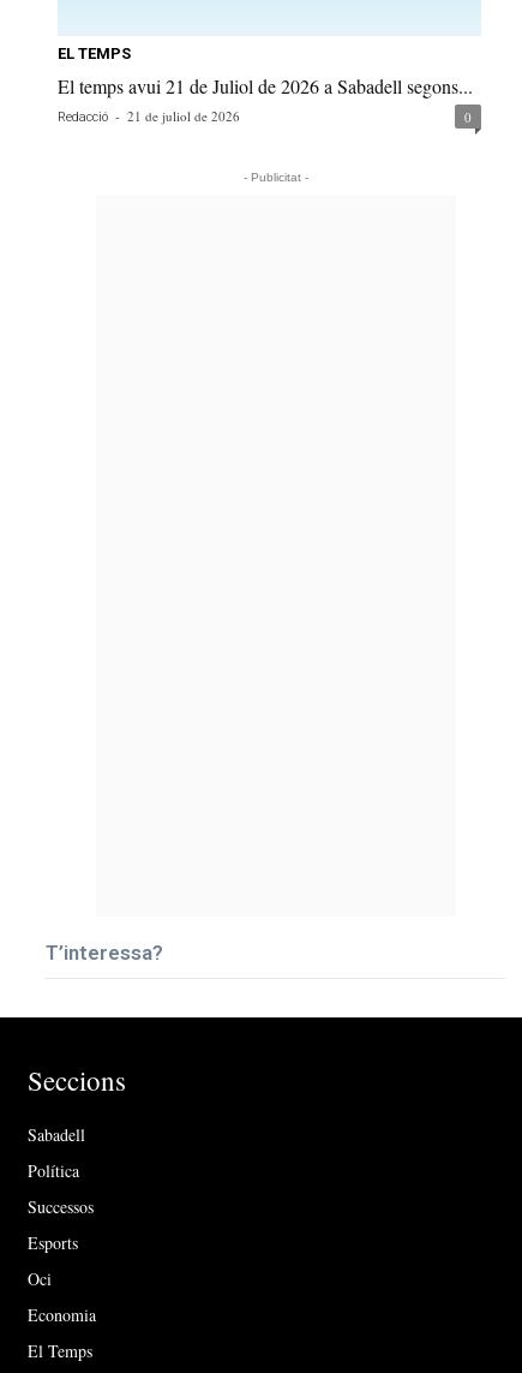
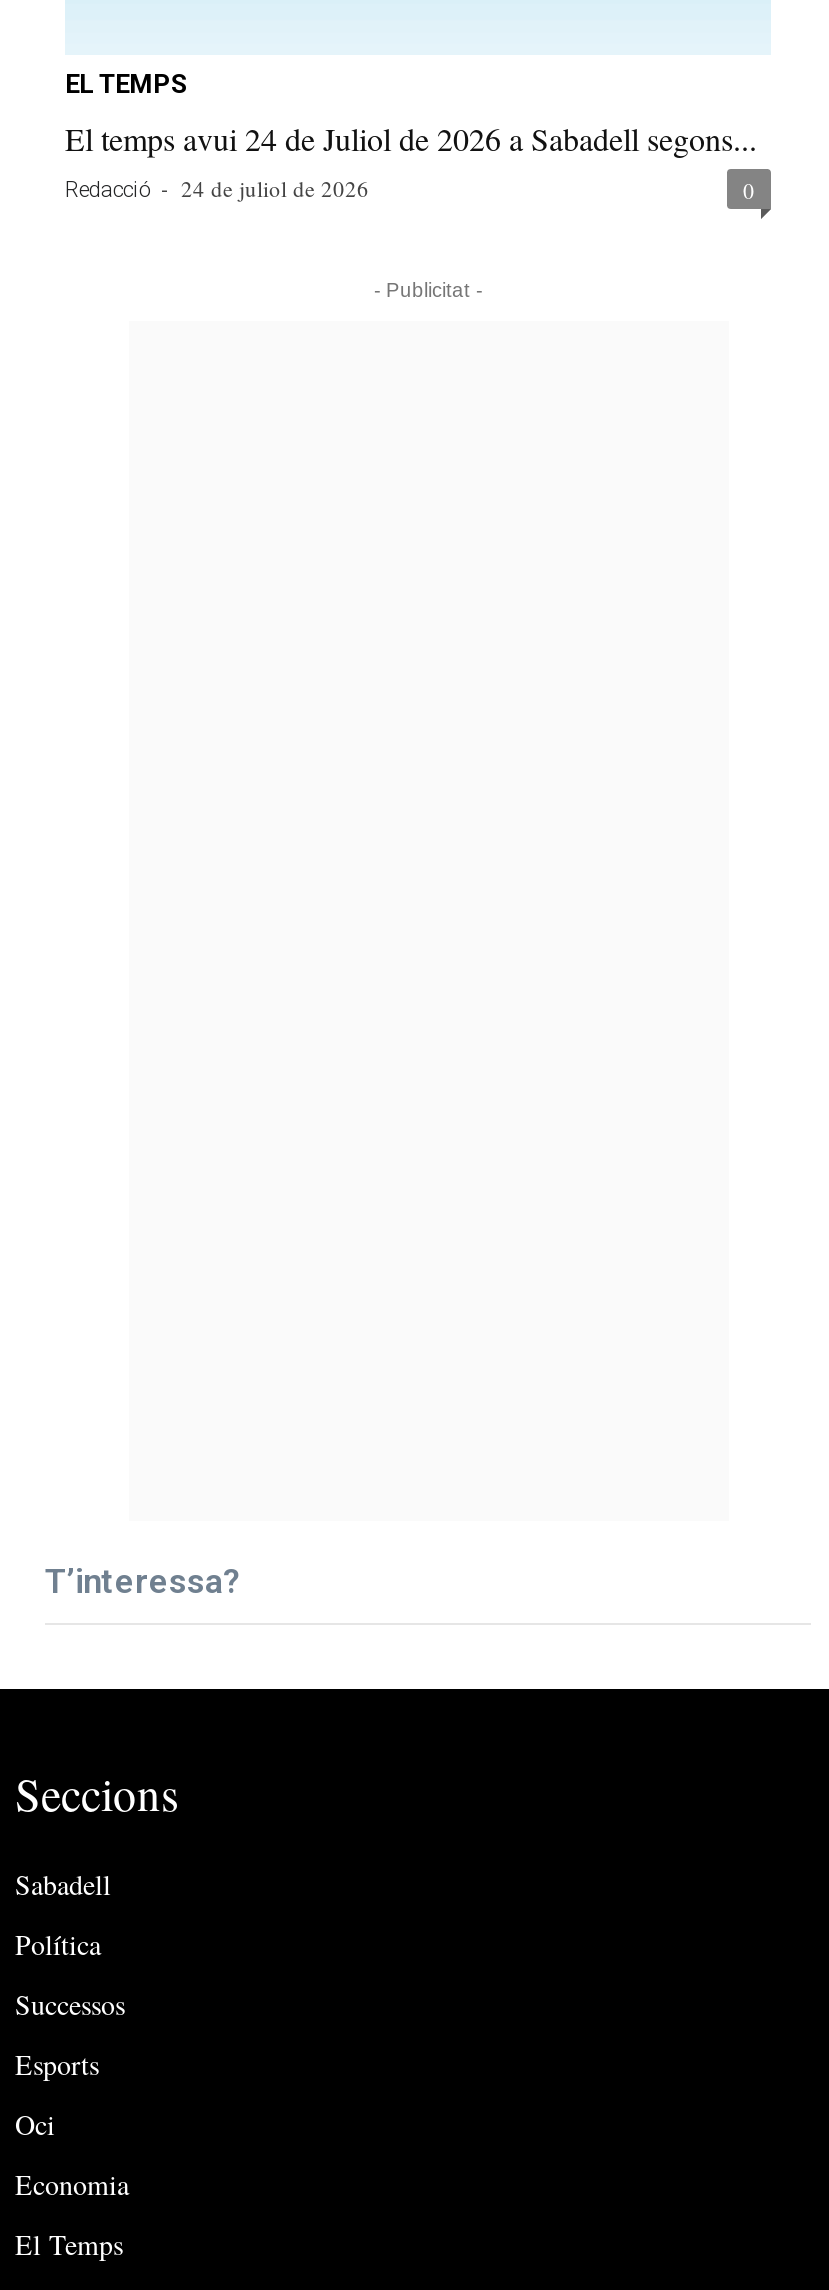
- El temps avui 21 de Juliol de 2026 a Sabadell segons...
+ El temps avui 24 de Juliol de 2026 a Sabadell segons...

- Redacció - 21 de juliol de 2026
+ Redacció - 24 de juliol de 2026
